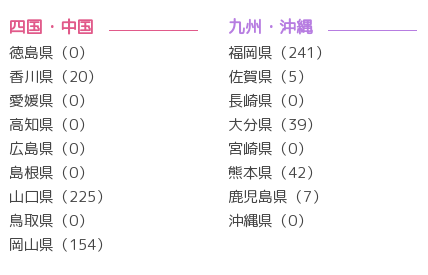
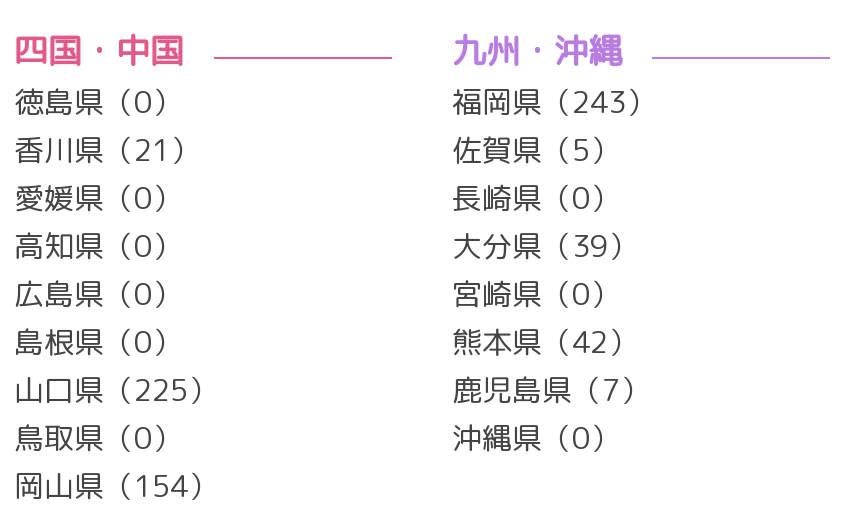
- 福岡県（241）
+ 福岡県（243）

- 香川県（20）
+ 香川県（21）
